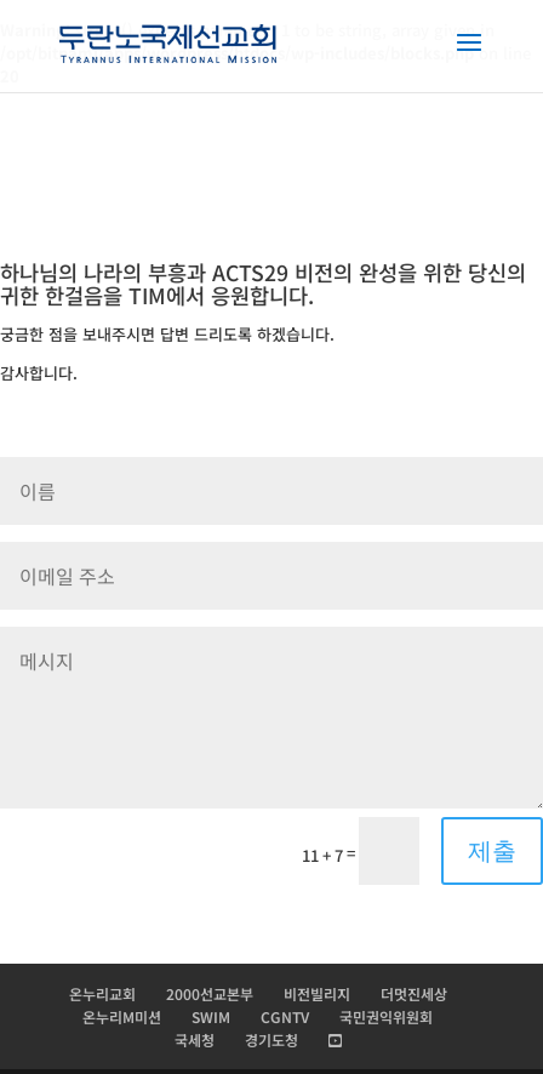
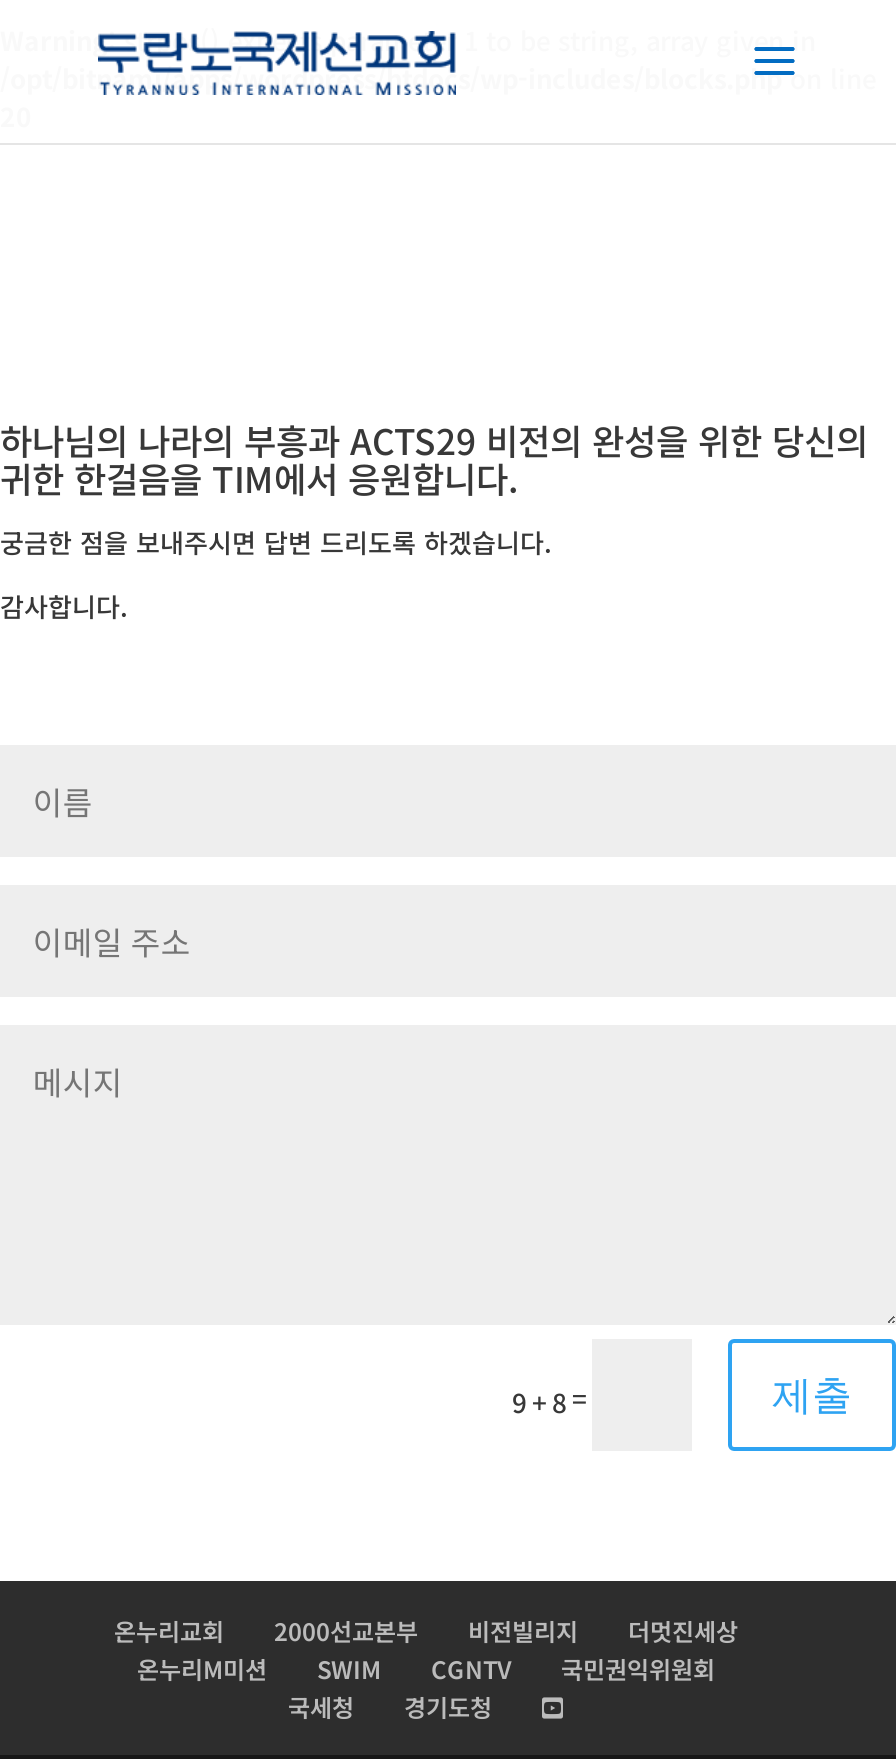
- 11 + 7=
+ 9 + 8=
